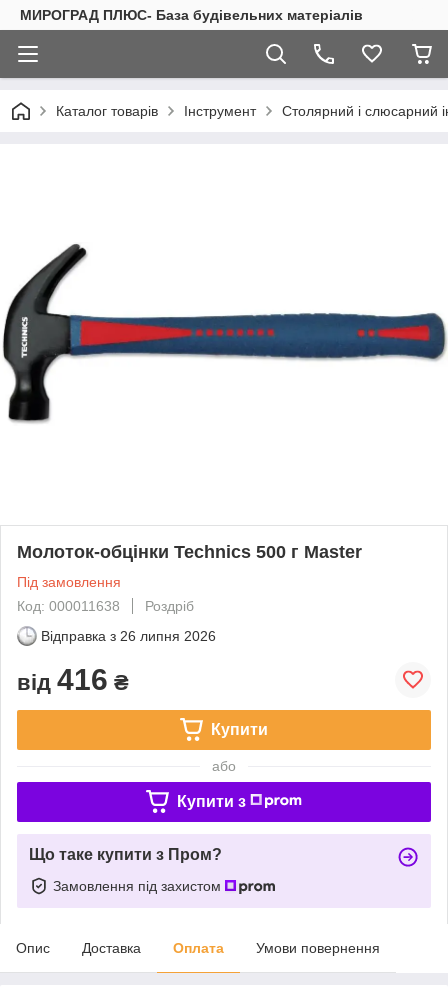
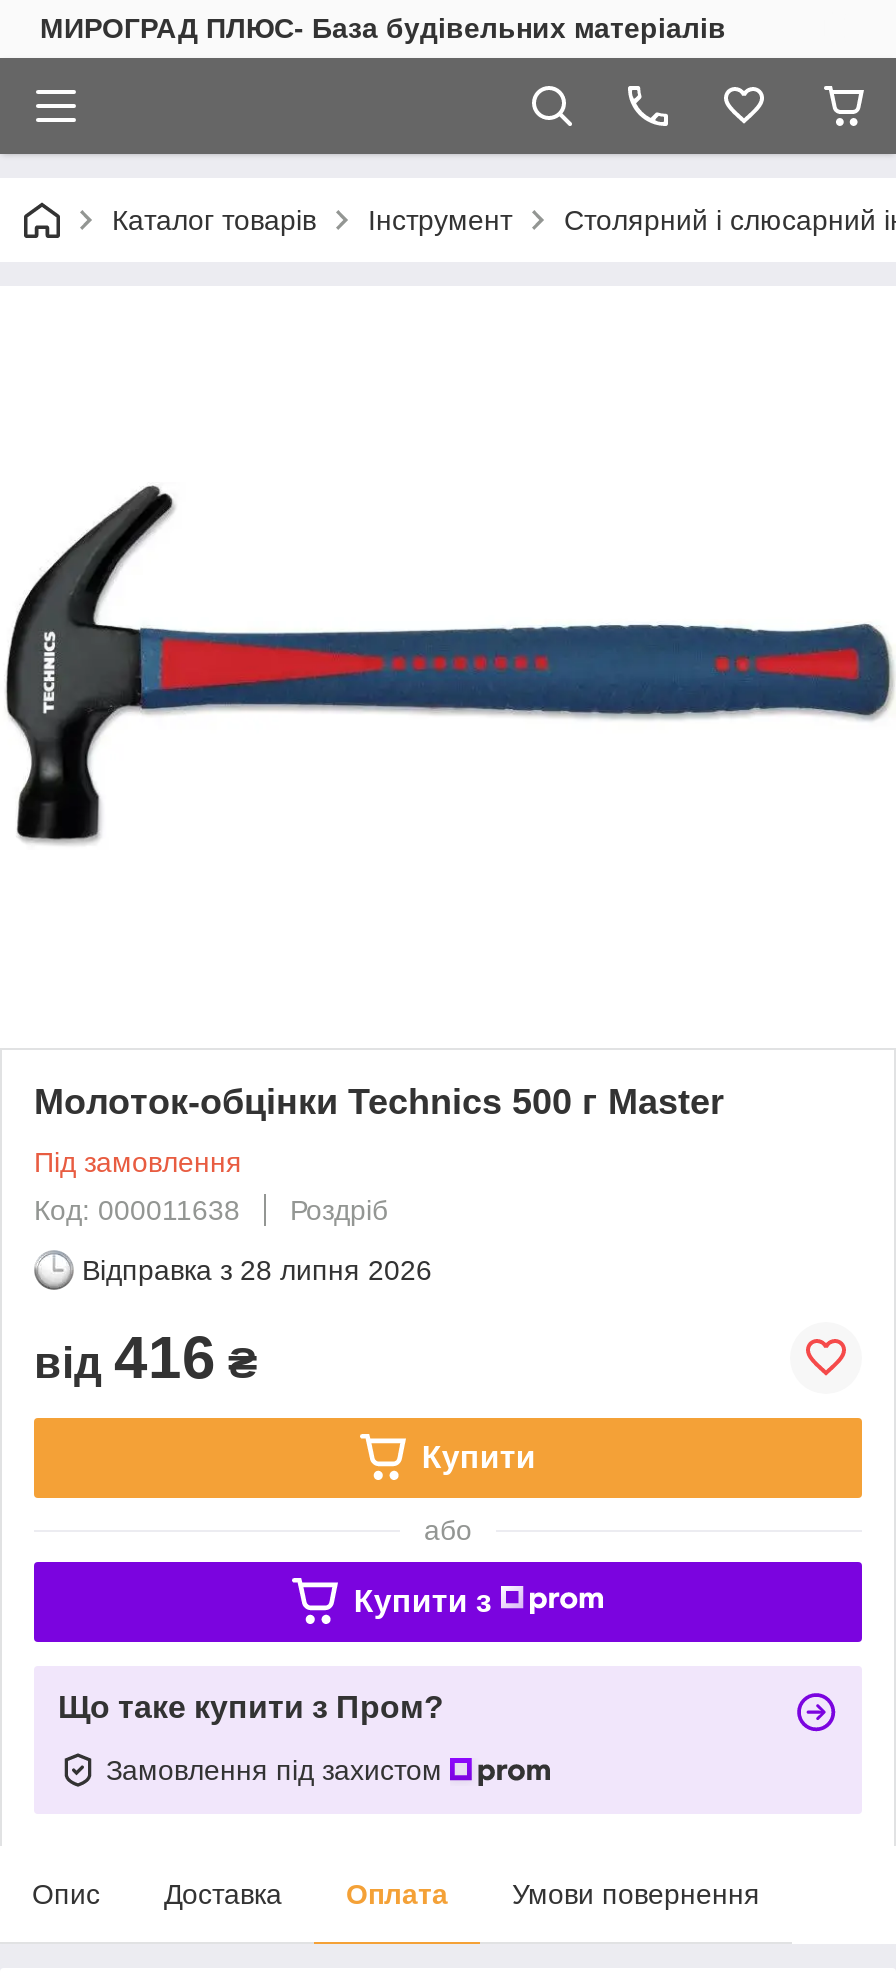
- Відправка з 26 липня 2026
+ Відправка з 28 липня 2026
